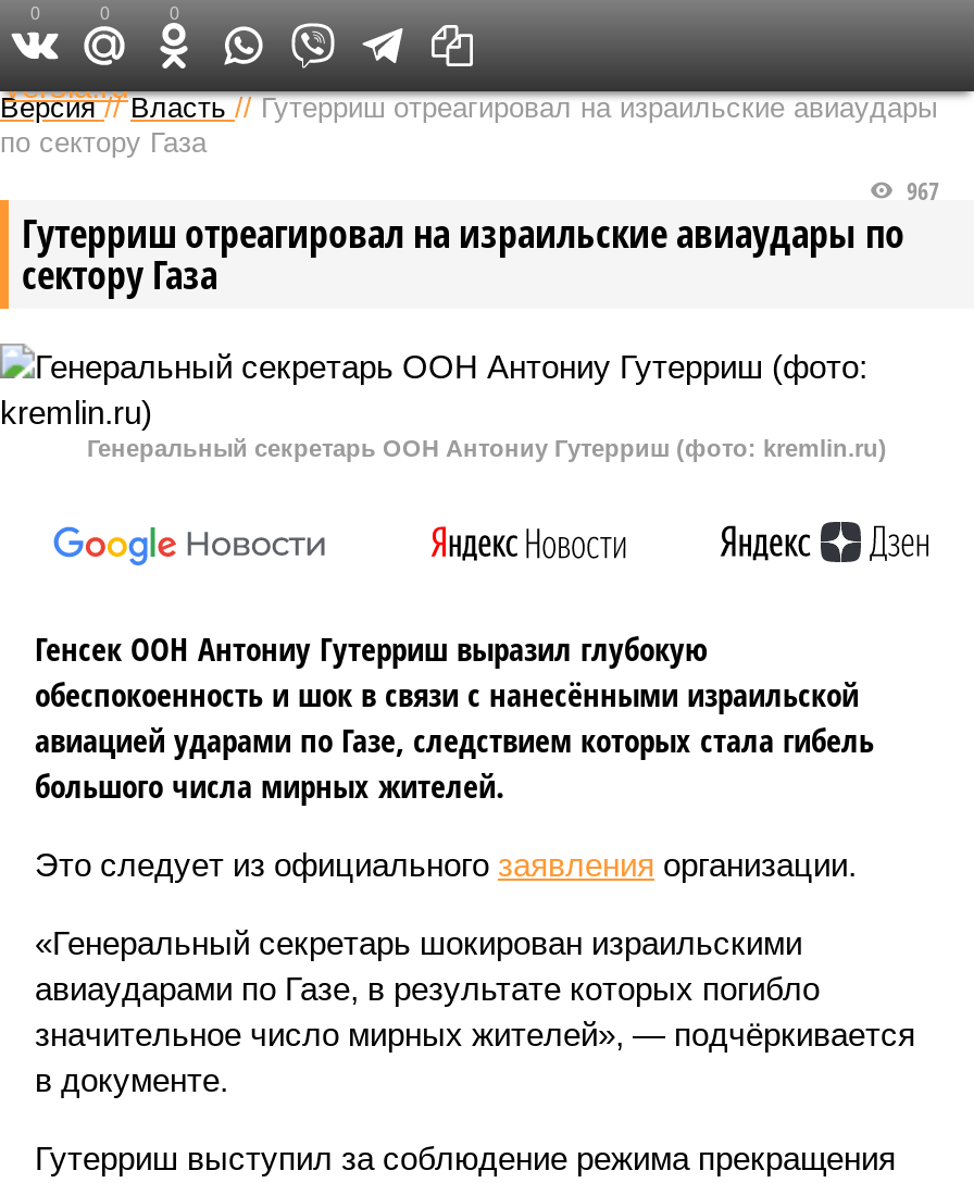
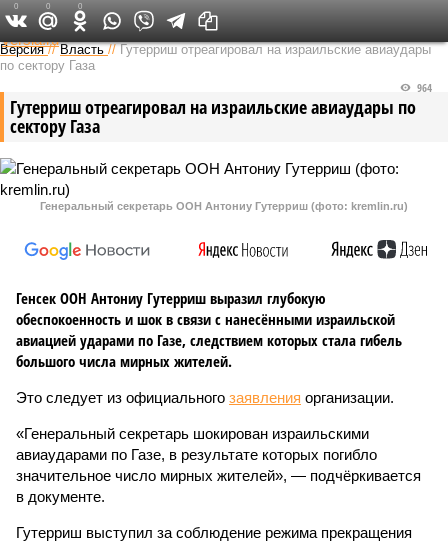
- 967
+ 964
